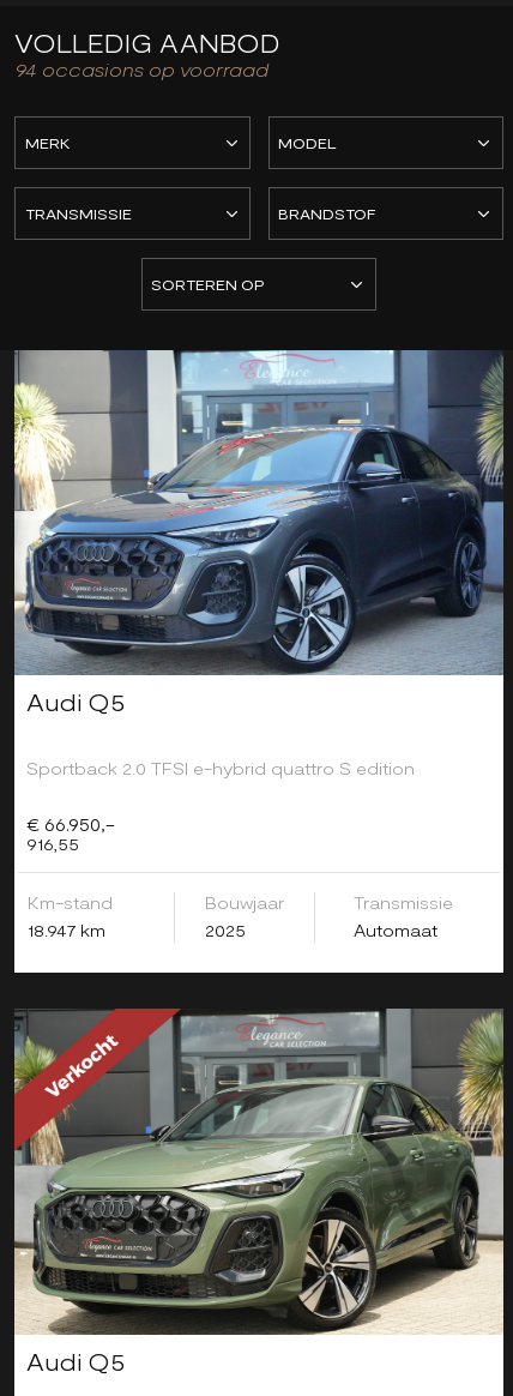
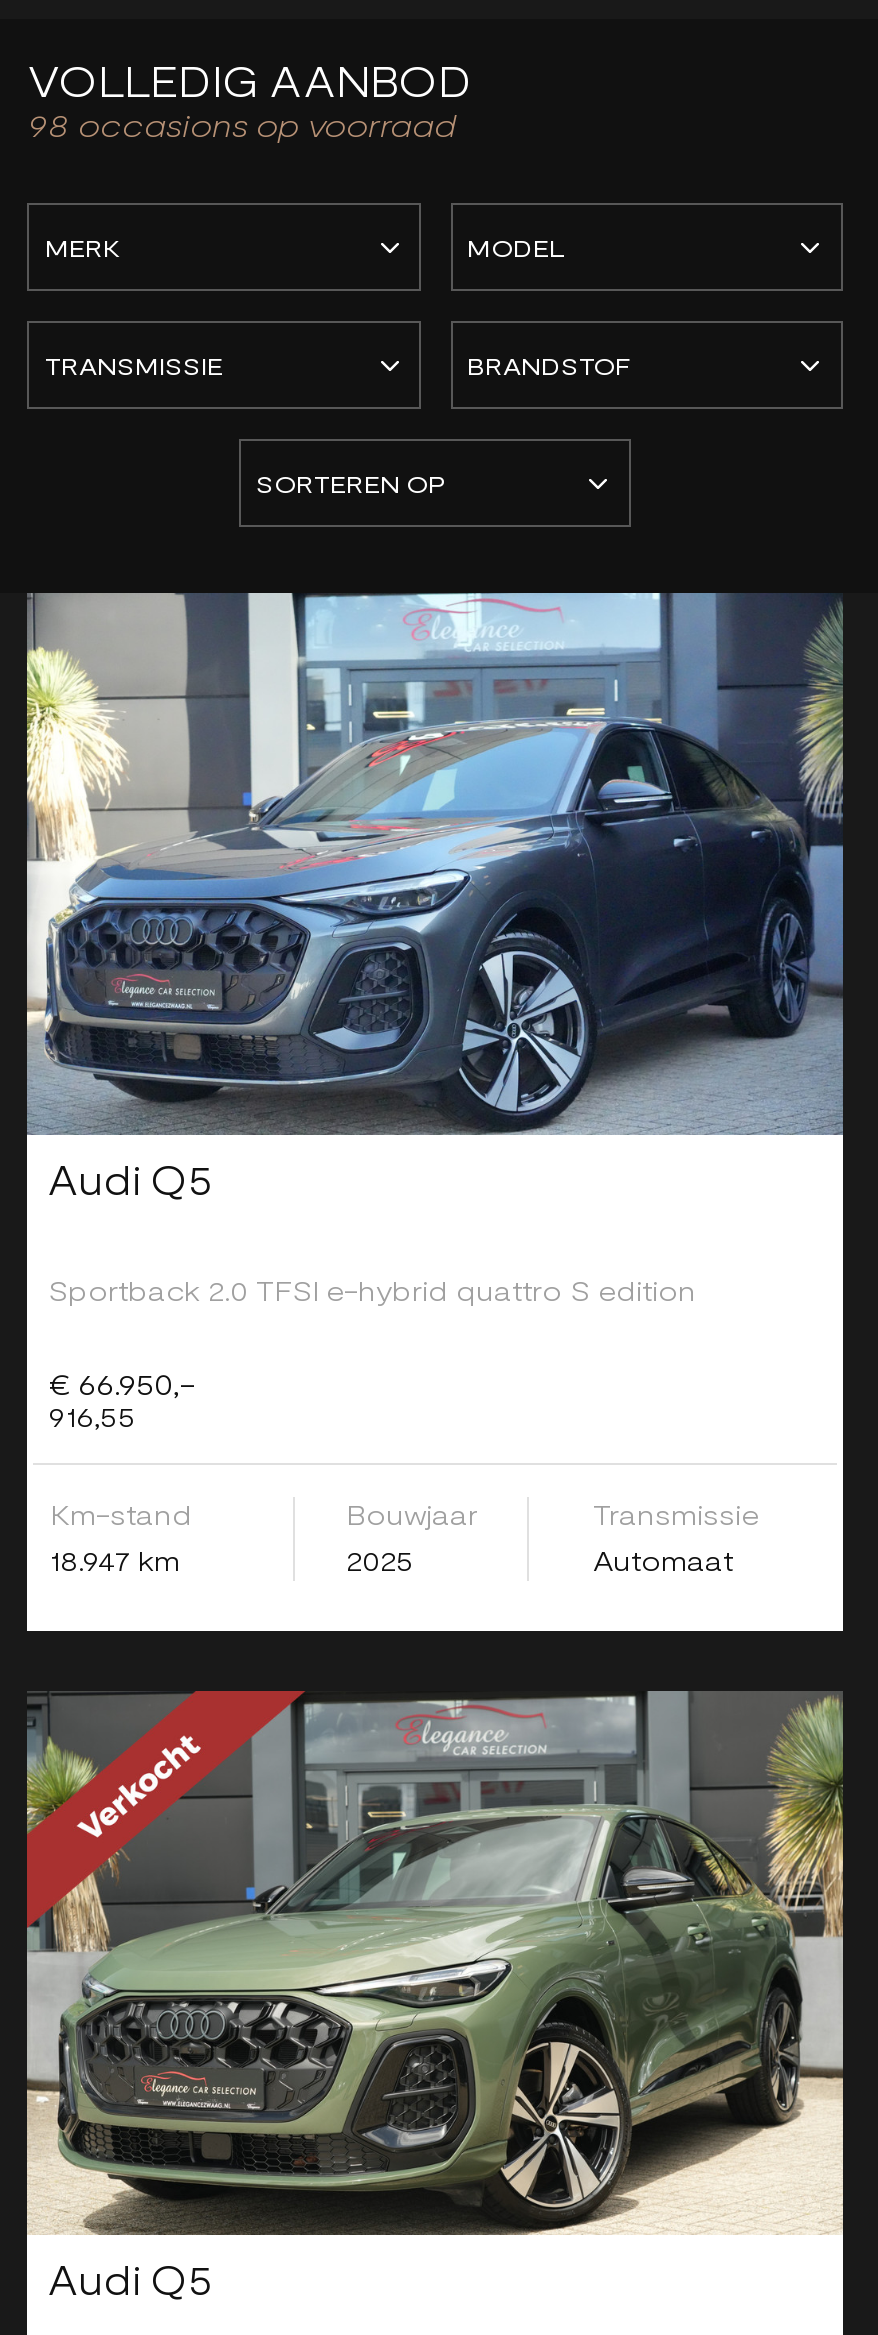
- 94 occasions op voorraad
+ 98 occasions op voorraad
